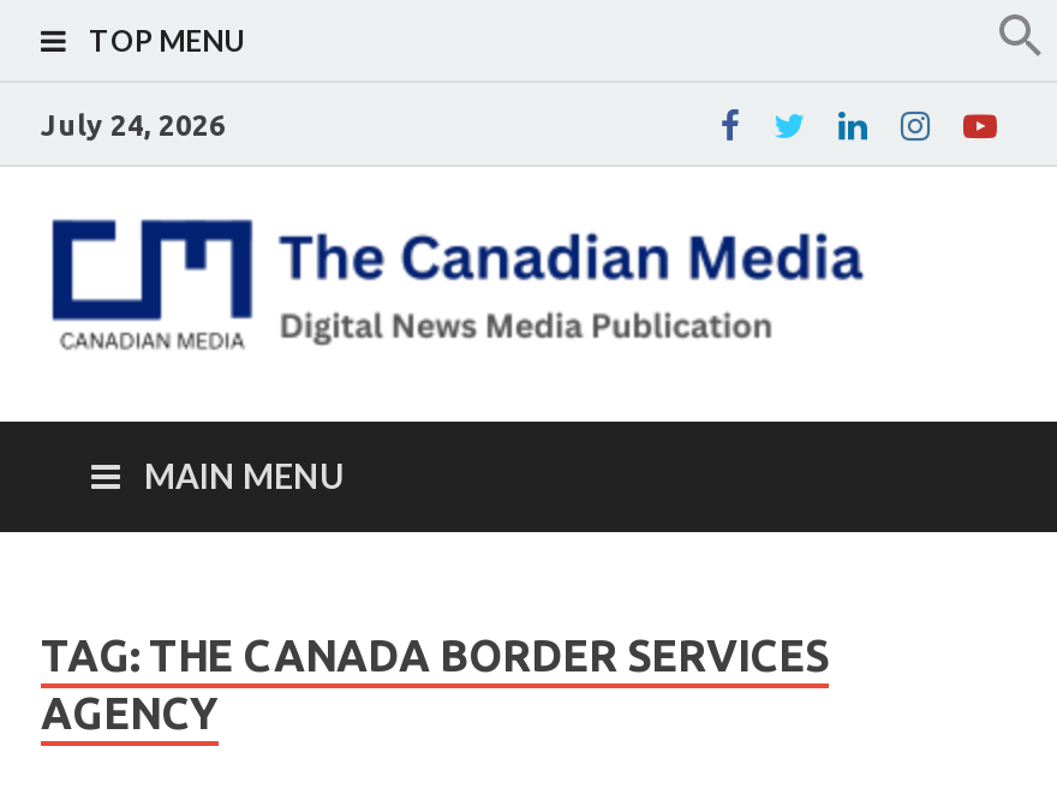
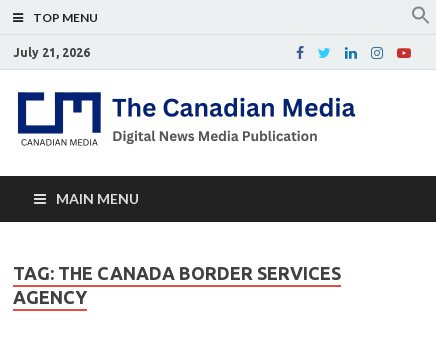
- July 24, 2026
+ July 21, 2026
